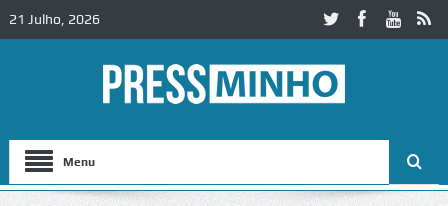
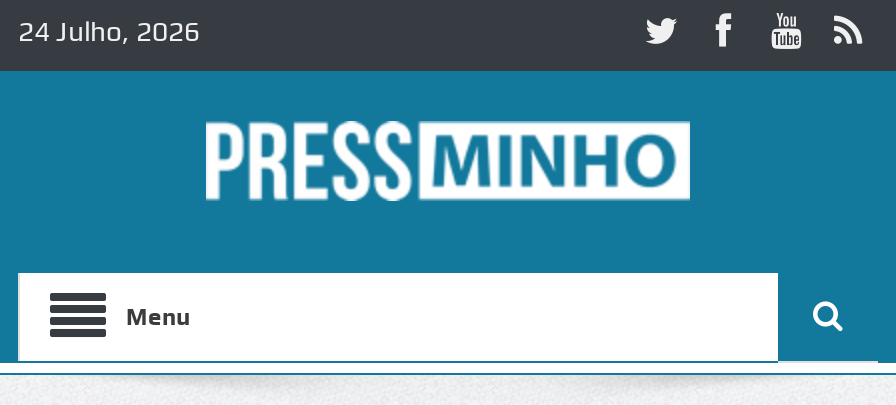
- 21 Julho, 2026
+ 24 Julho, 2026
